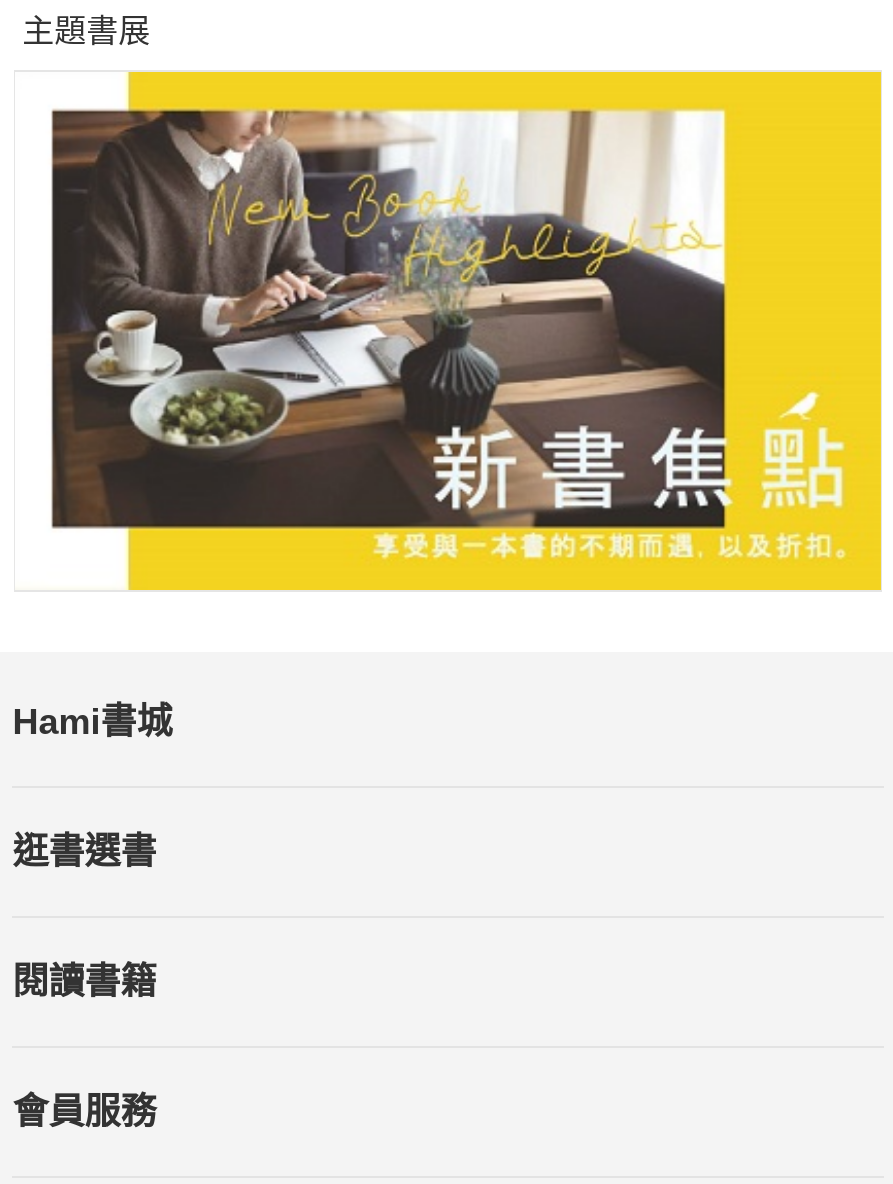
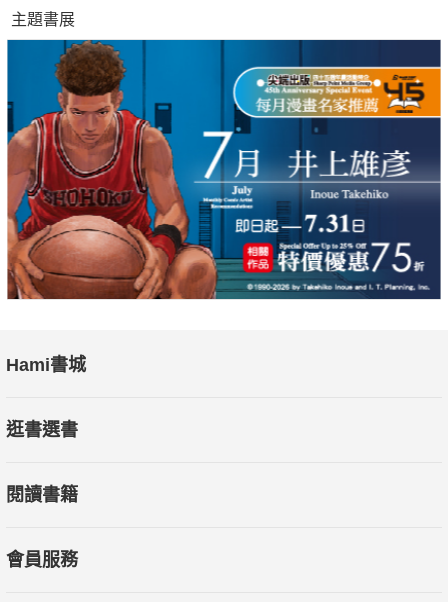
- [image]
+ [image]
